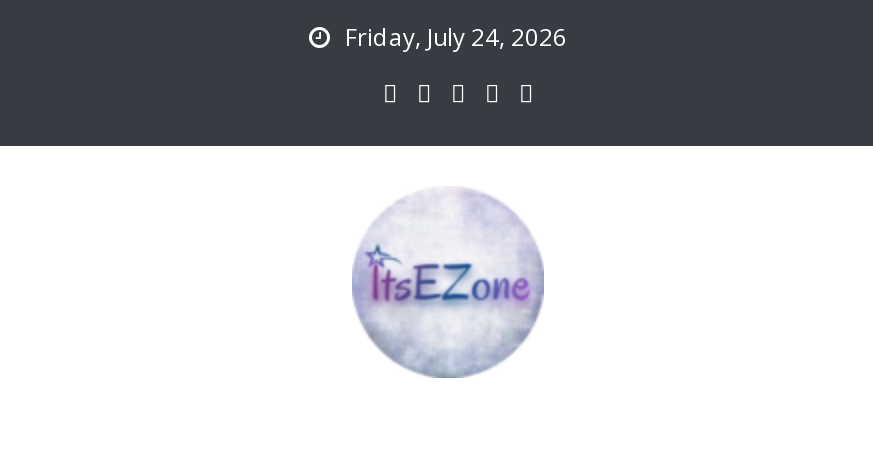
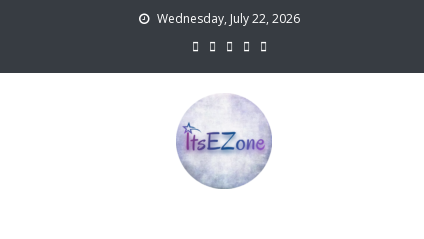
- Friday, July 24, 2026
+ Wednesday, July 22, 2026
